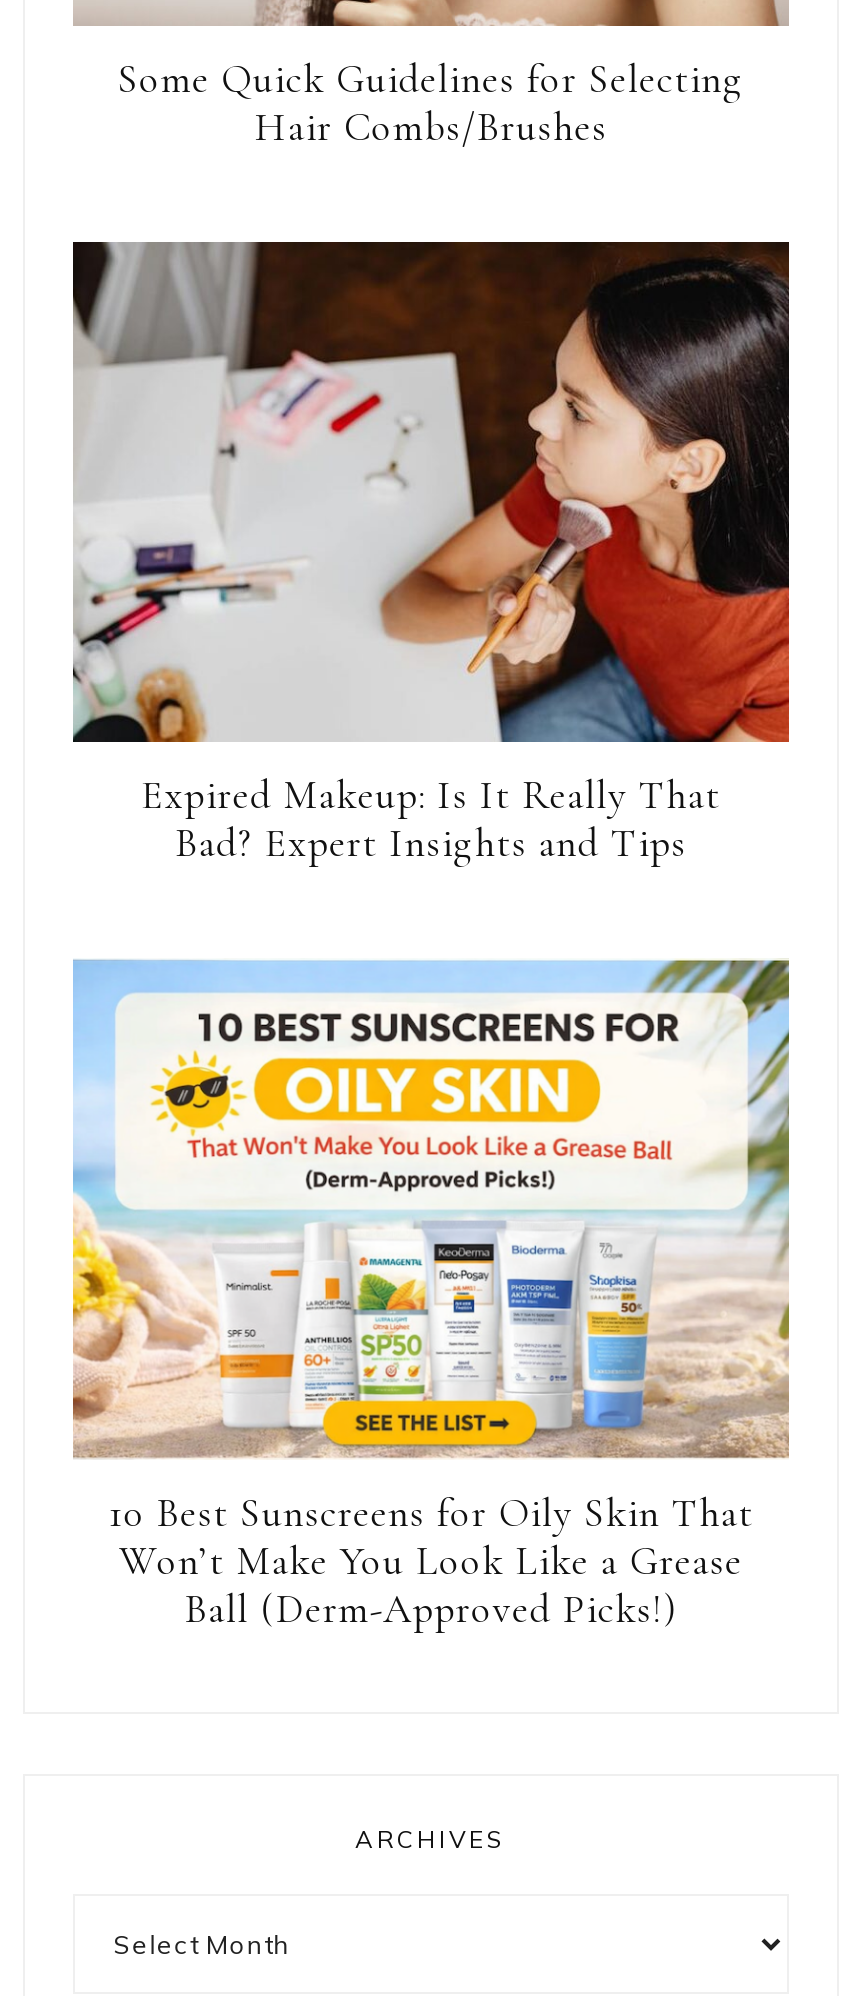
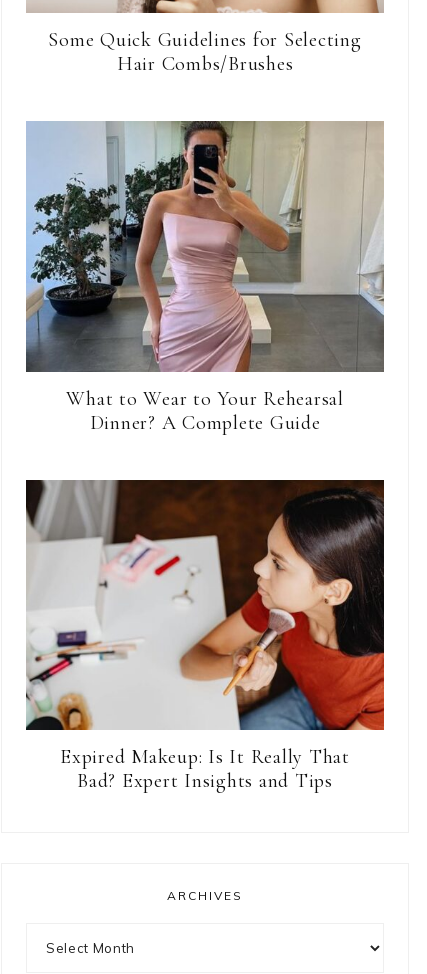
+ [image]
+ What to Wear to Your Rehearsal
+ Dinner? A Complete Guide

moved down: [image] | Expired Makeup: Is It Really That | Bad? Expert Insights and Tips

- [image]
- 10 Best Sunscreens for Oily Skin That
- Won’t Make You Look Like a Grease
- Ball (Derm-Approved Picks!)
